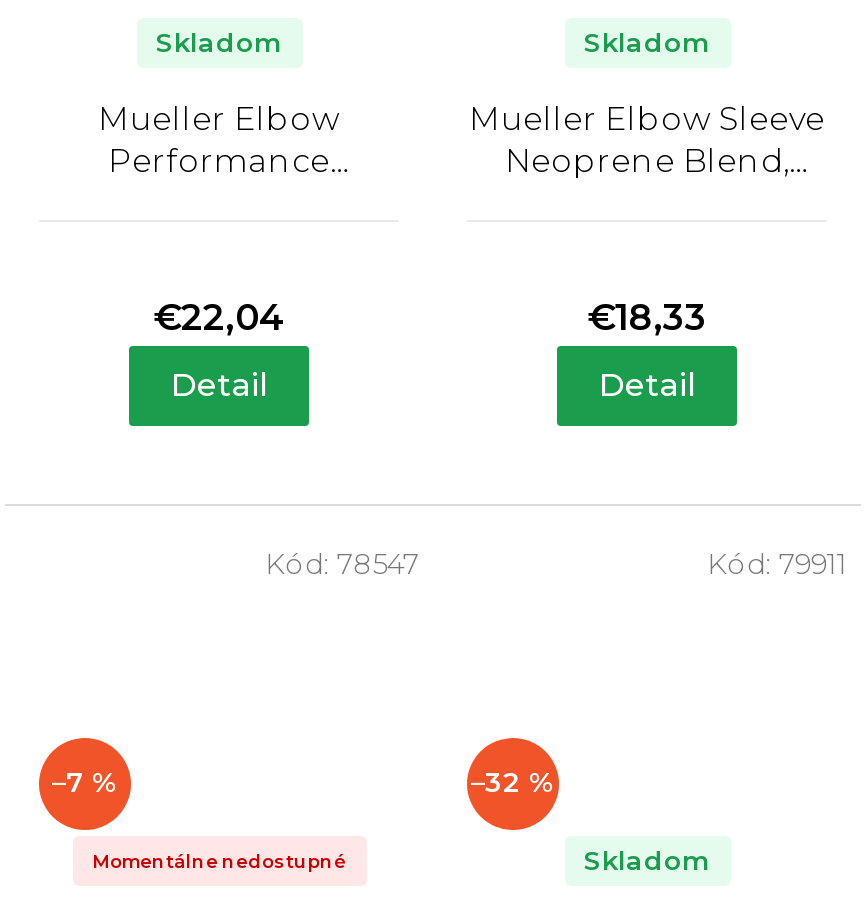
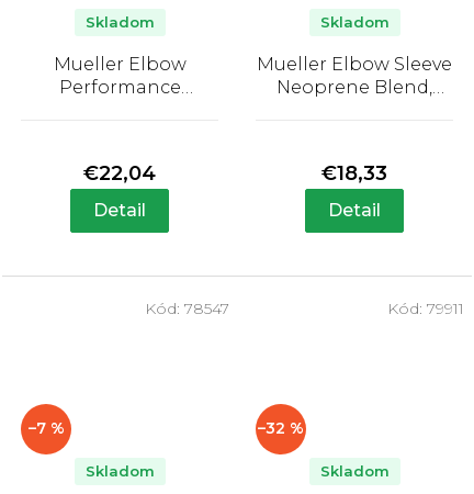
- Momentálne nedostupné
+ Skladom
